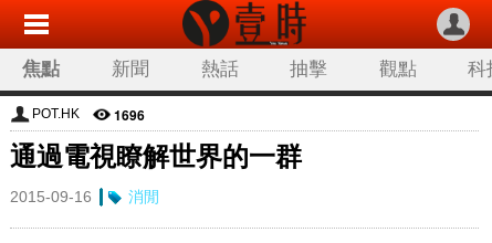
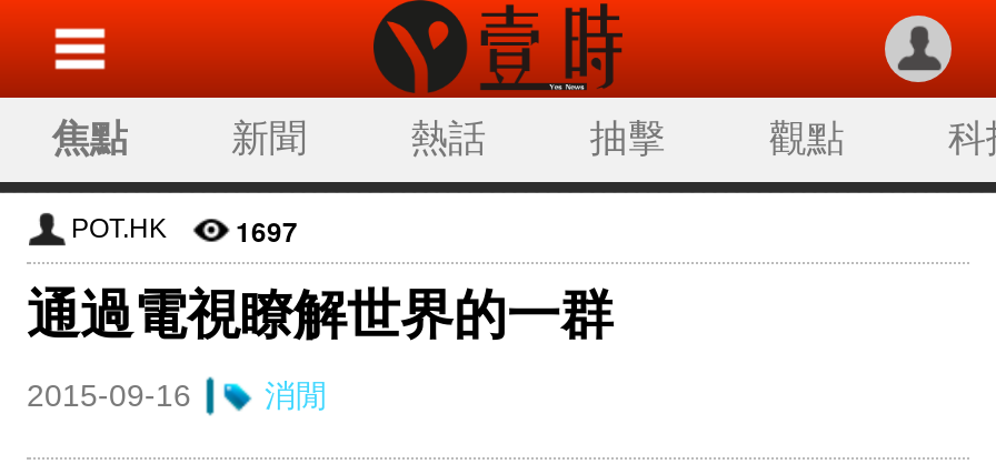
- 1696
+ 1697
